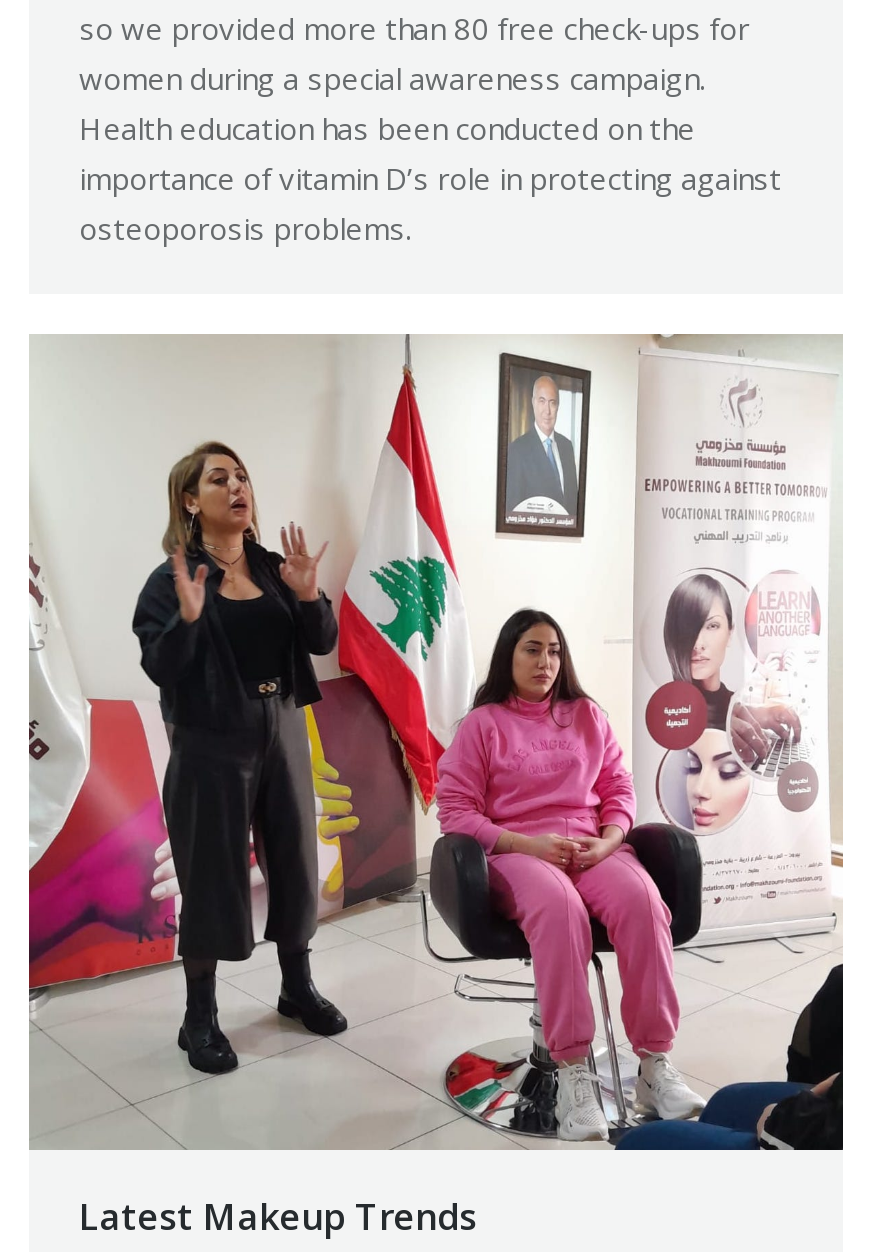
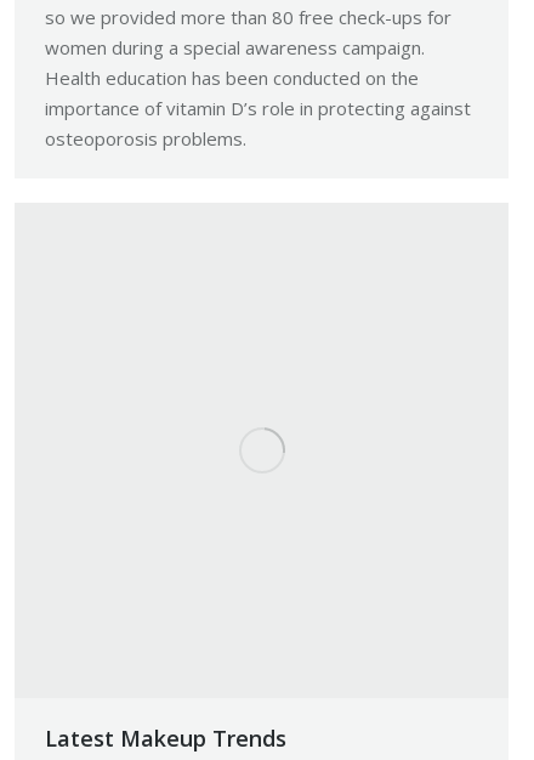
- [image]
